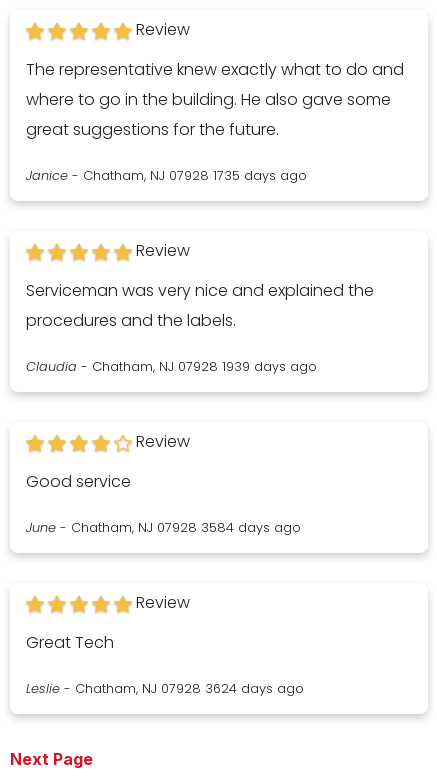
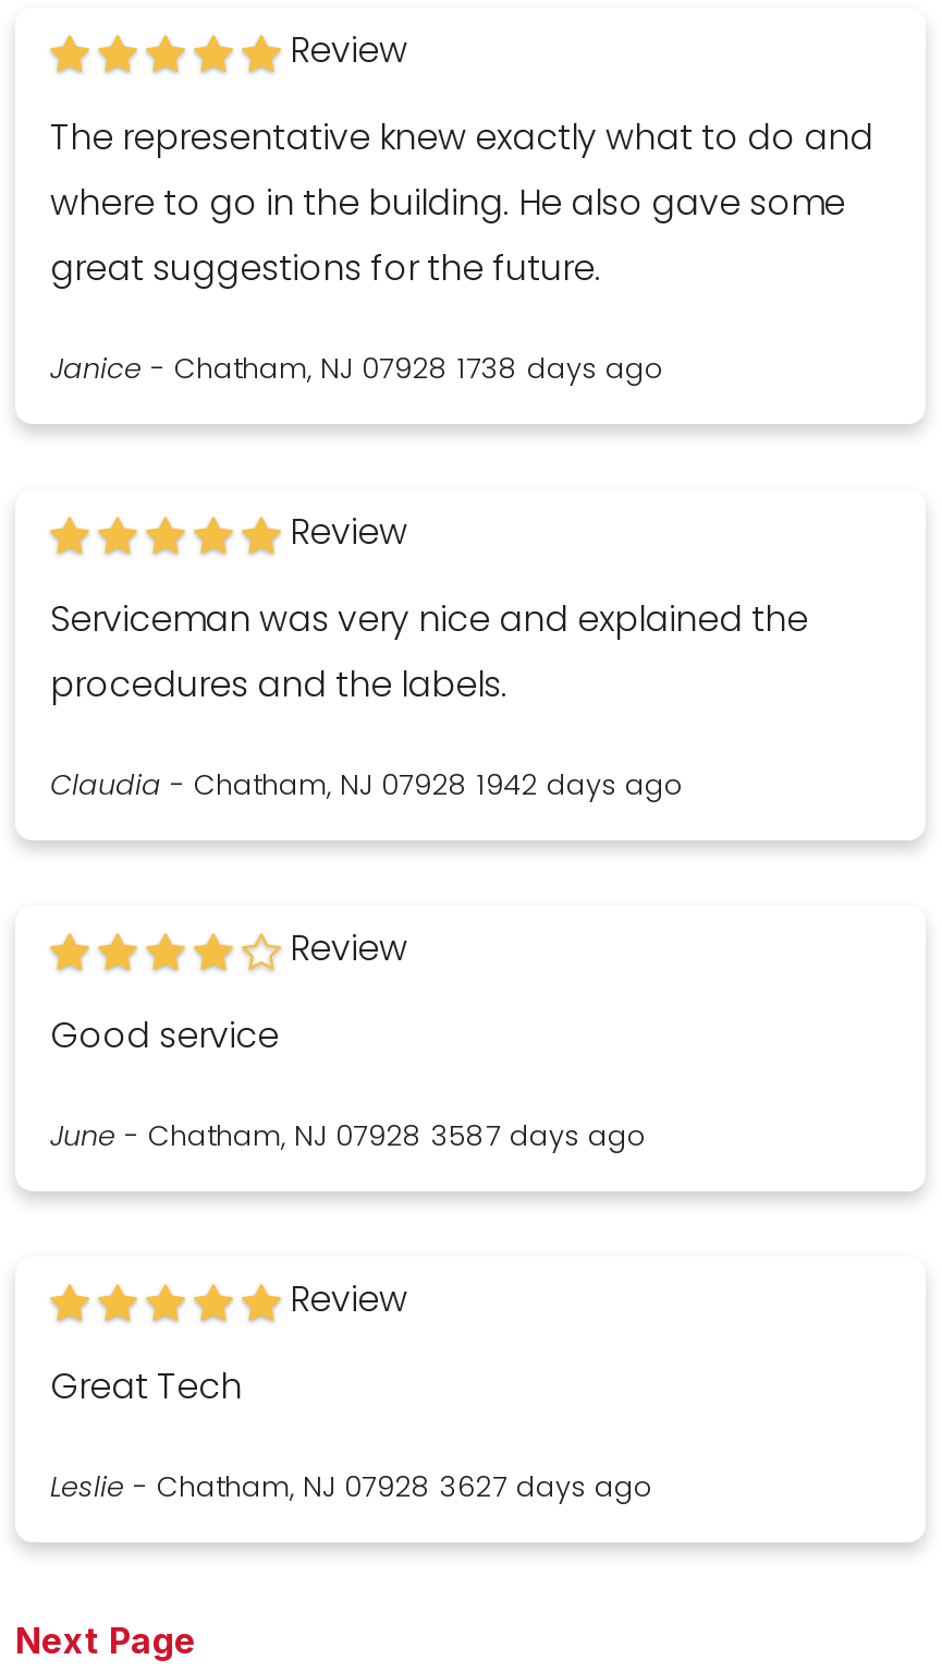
- Janice - Chatham, NJ 07928 1735 days ago
+ Janice - Chatham, NJ 07928 1738 days ago

- Claudia - Chatham, NJ 07928 1939 days ago
+ Claudia - Chatham, NJ 07928 1942 days ago

- June - Chatham, NJ 07928 3584 days ago
+ June - Chatham, NJ 07928 3587 days ago

- Leslie - Chatham, NJ 07928 3624 days ago
+ Leslie - Chatham, NJ 07928 3627 days ago
